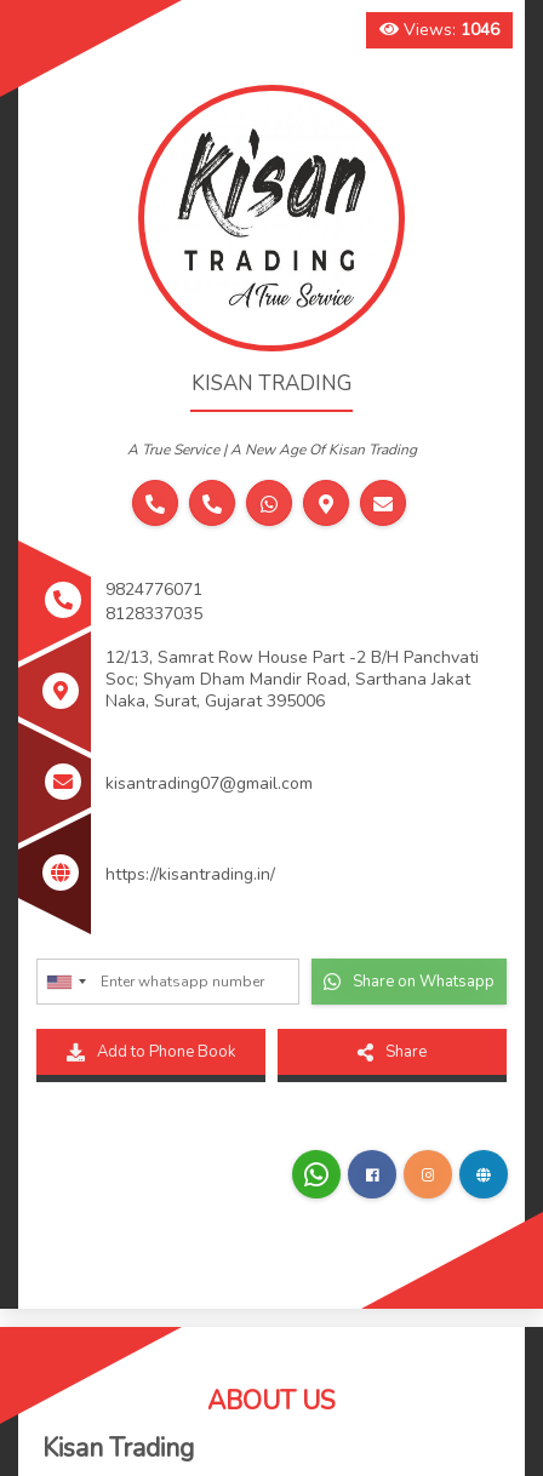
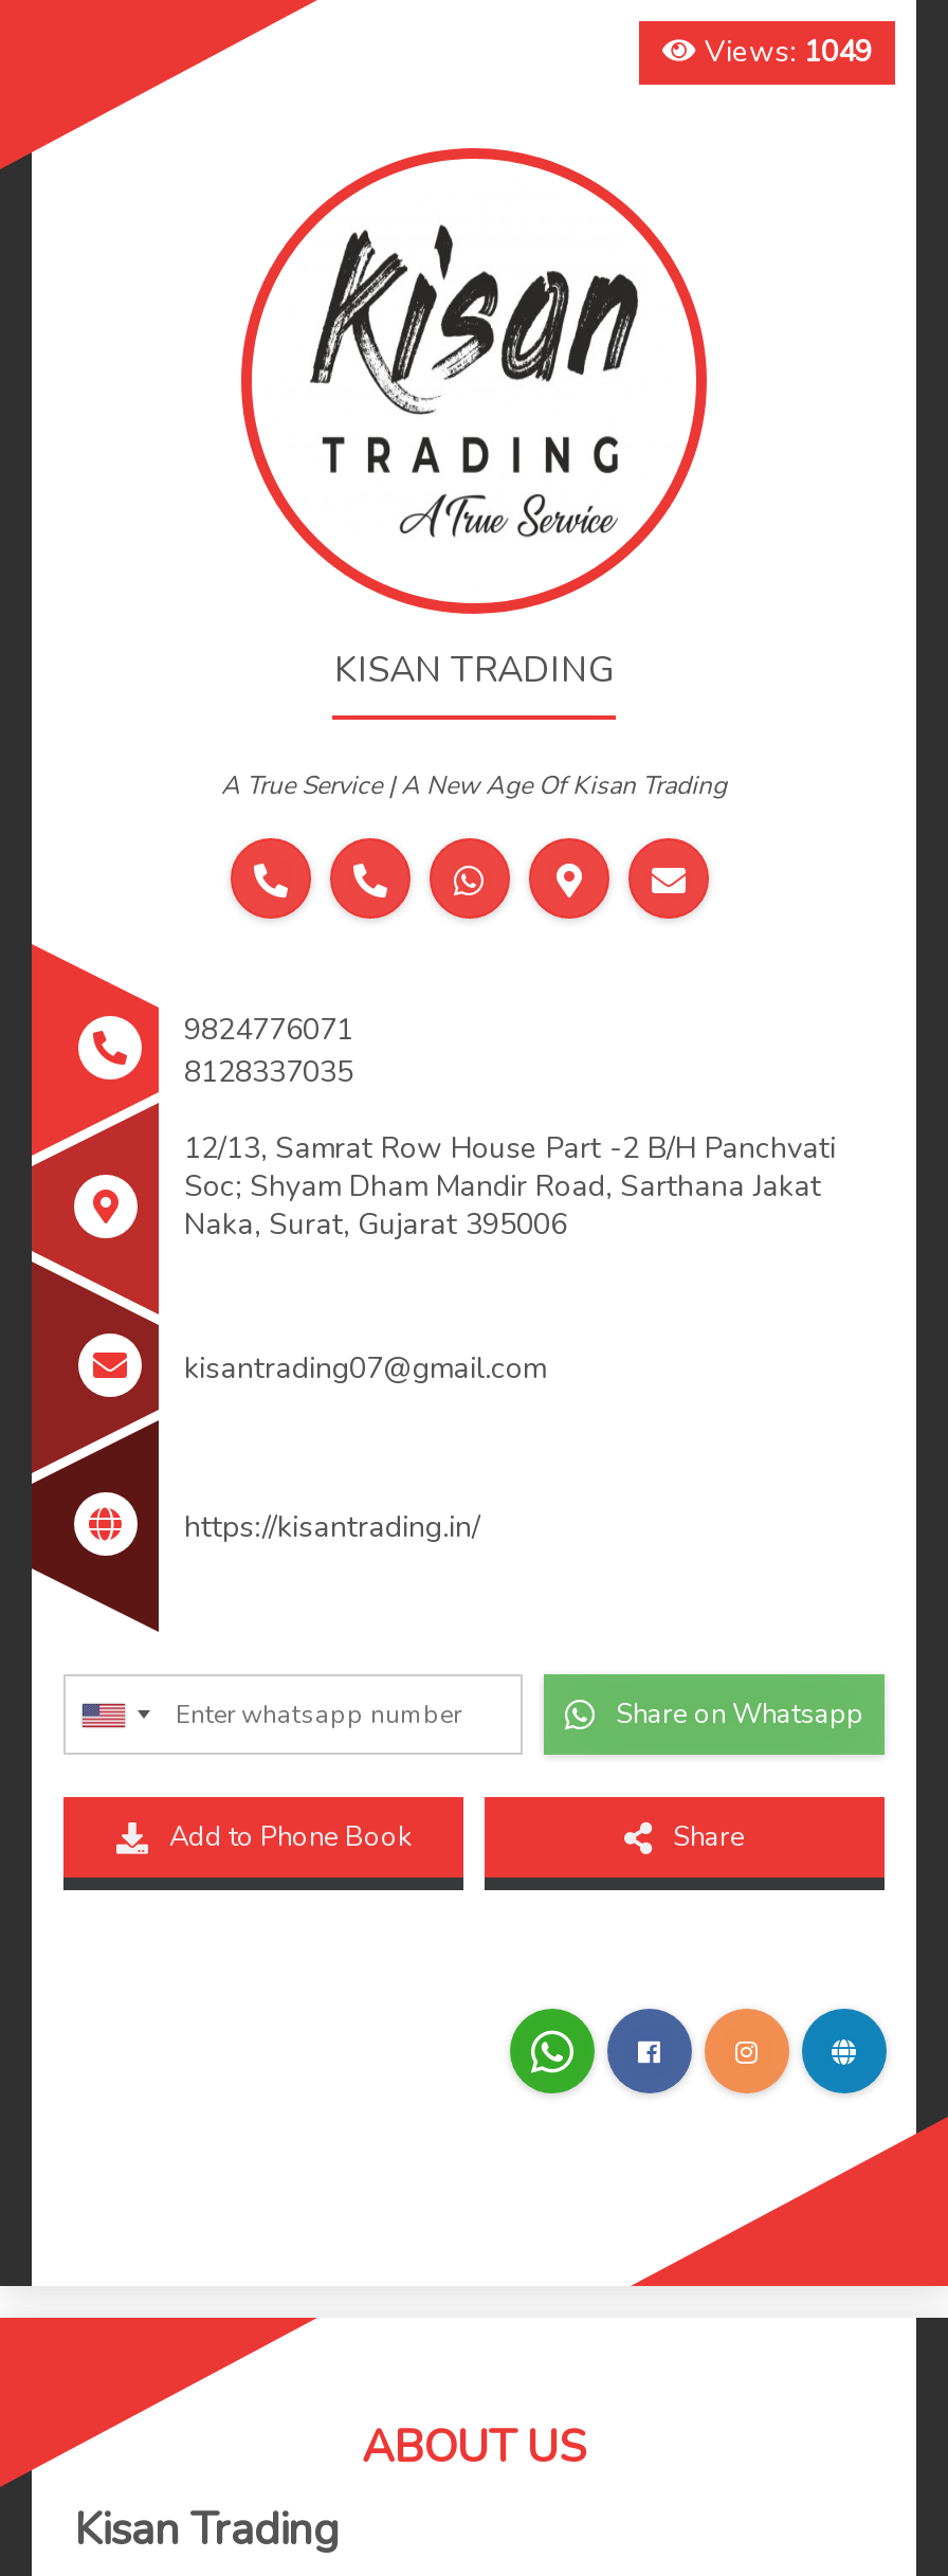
- Views: 1046
+ Views: 1049
